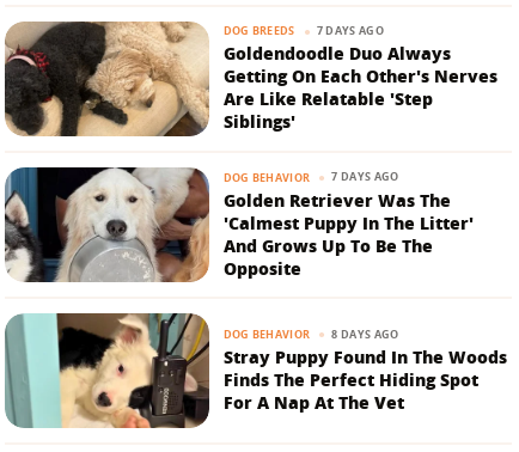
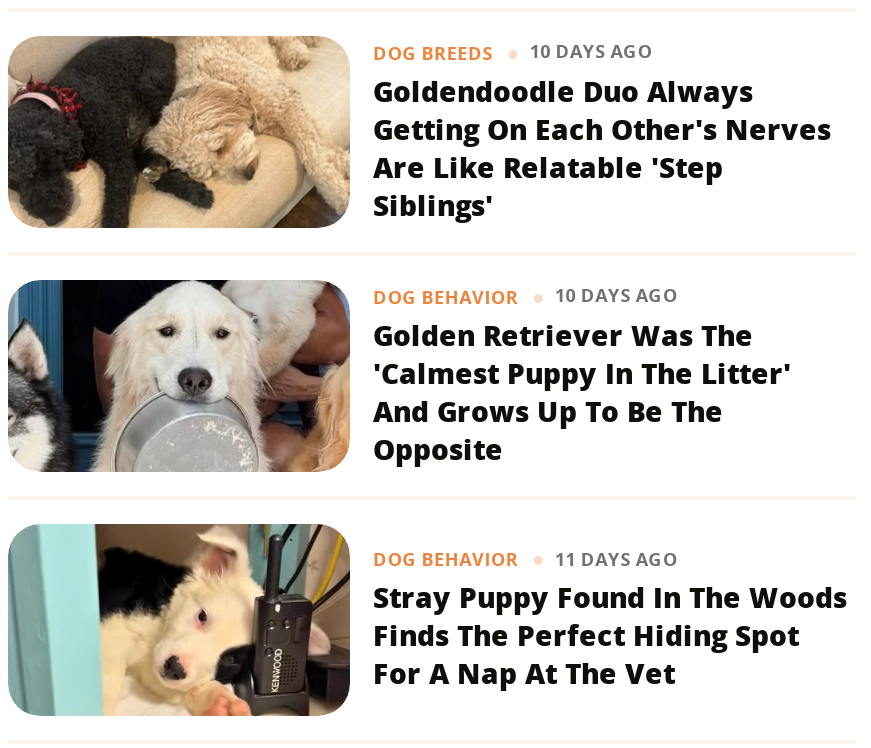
- DOG BREEDS 7 DAYS AGO
+ DOG BREEDS 10 DAYS AGO

- DOG BEHAVIOR 7 DAYS AGO
+ DOG BEHAVIOR 10 DAYS AGO

- DOG BEHAVIOR 8 DAYS AGO
+ DOG BEHAVIOR 11 DAYS AGO
